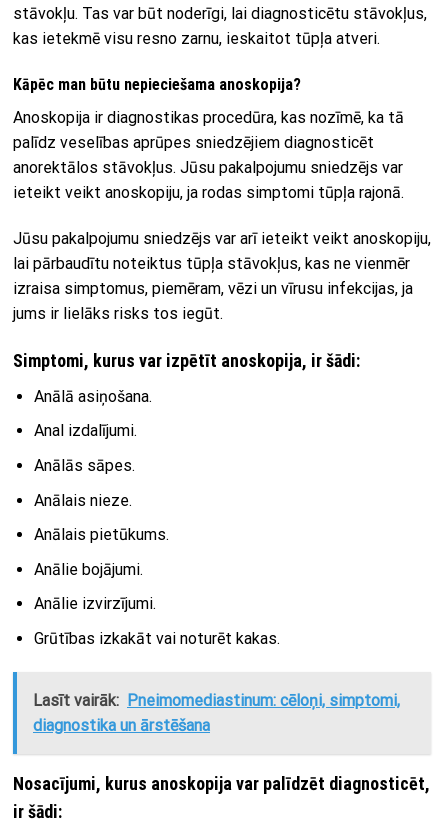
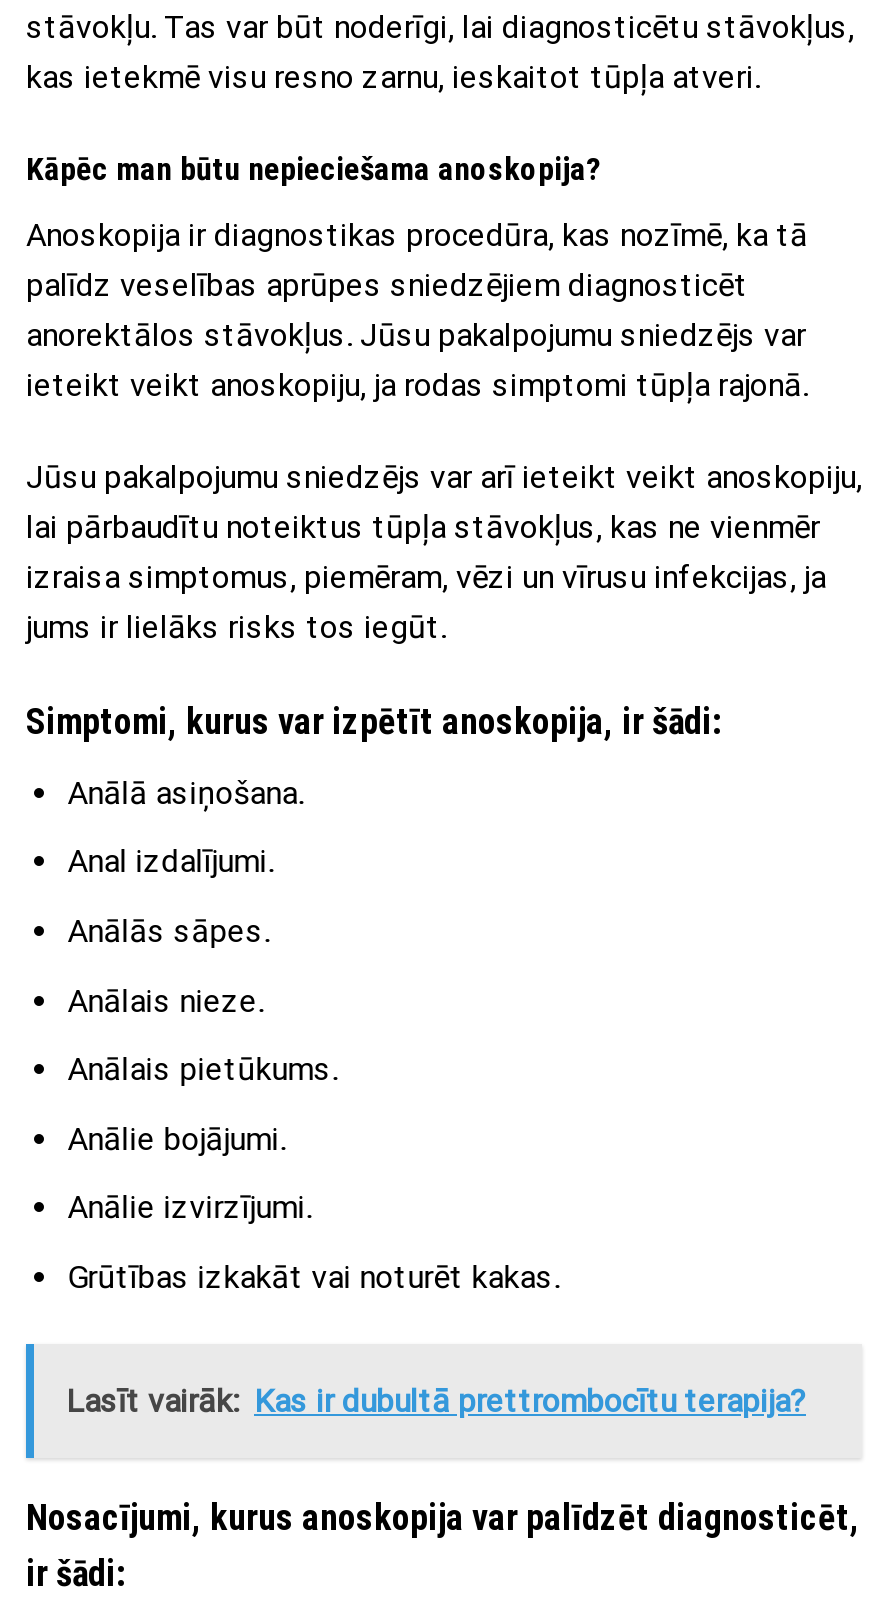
- Lasīt vairāk: Pneimomediastinum: cēloņi, simptomi,
- diagnostika un ārstēšana
+ Lasīt vairāk: Kas ir dubultā prettrombocītu terapija?
